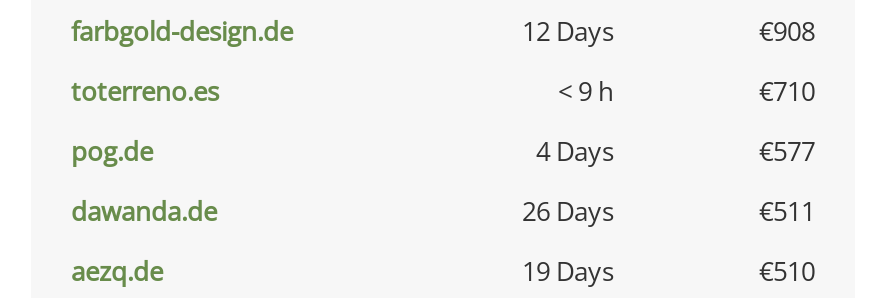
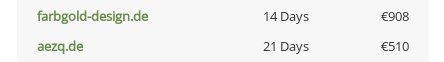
- 12 Days
+ 14 Days

- toterreno.es
- < 9 h
- €710
- pog.de
- 4 Days
- €577
- dawanda.de
- 26 Days
- €511

- 19 Days
+ 21 Days
